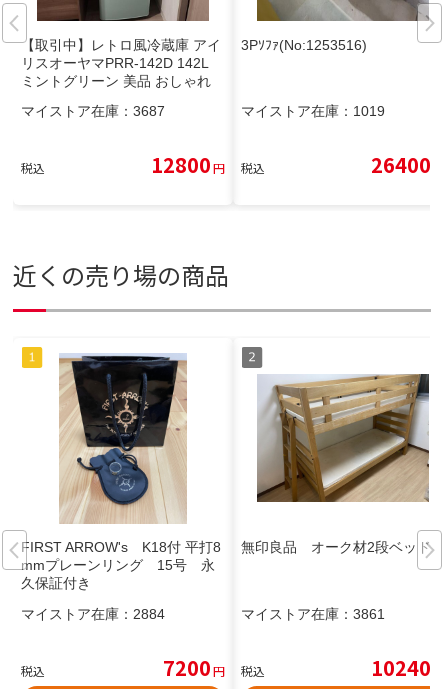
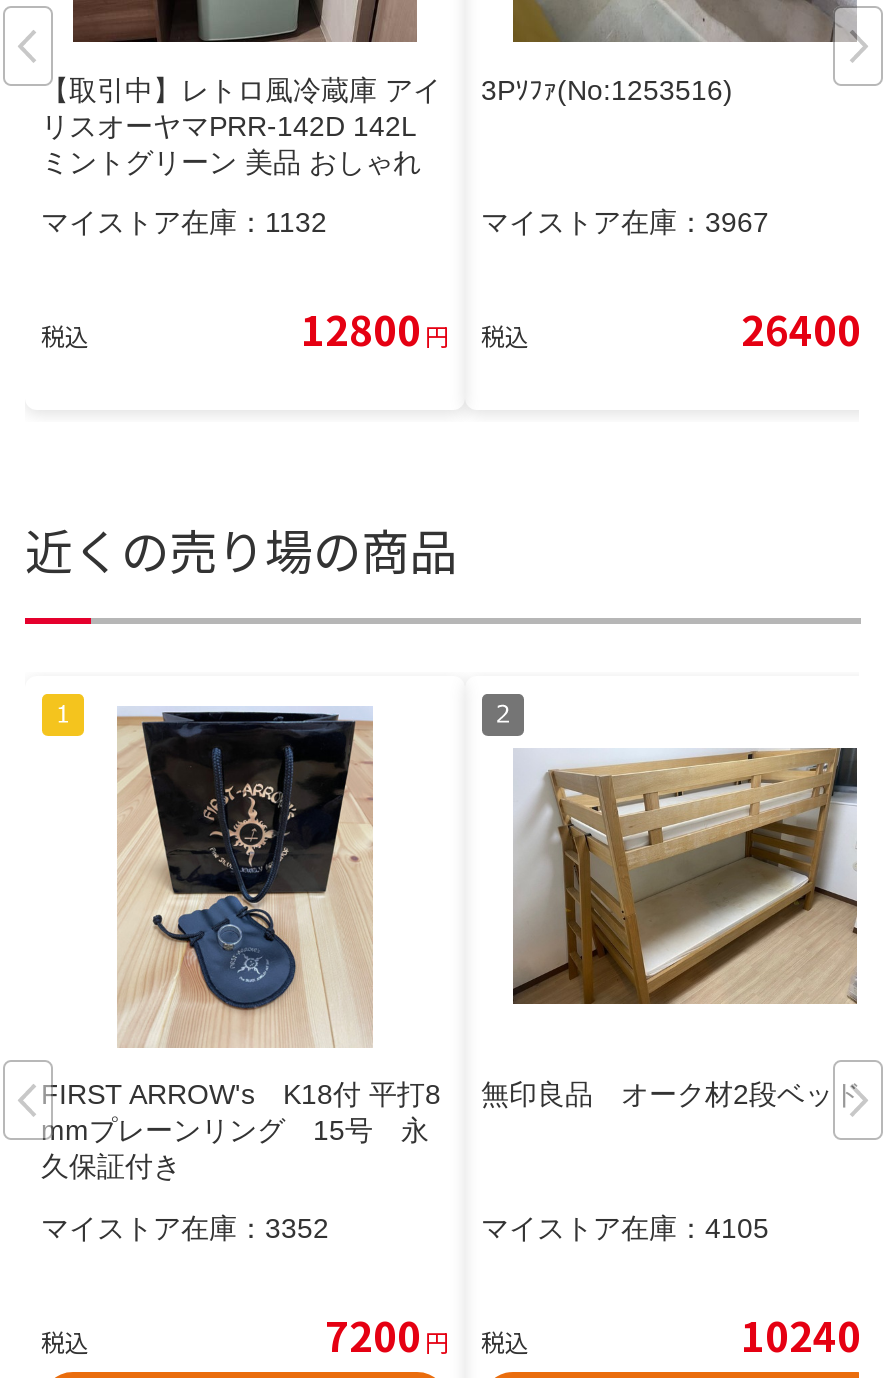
- マイストア在庫：3687
+ マイストア在庫：1132

- マイストア在庫：1019
+ マイストア在庫：3967

- マイストア在庫：2884
+ マイストア在庫：3352

- マイストア在庫：3861
+ マイストア在庫：4105
